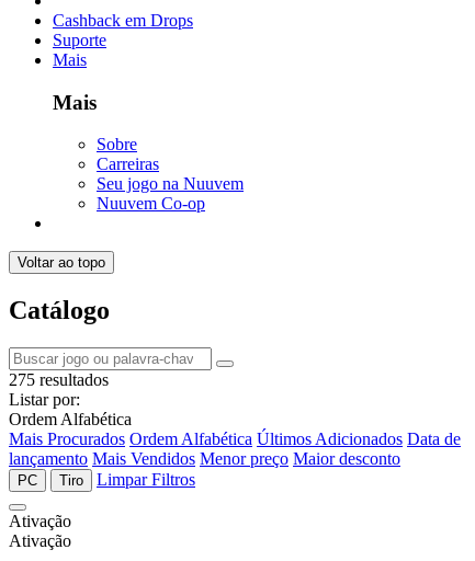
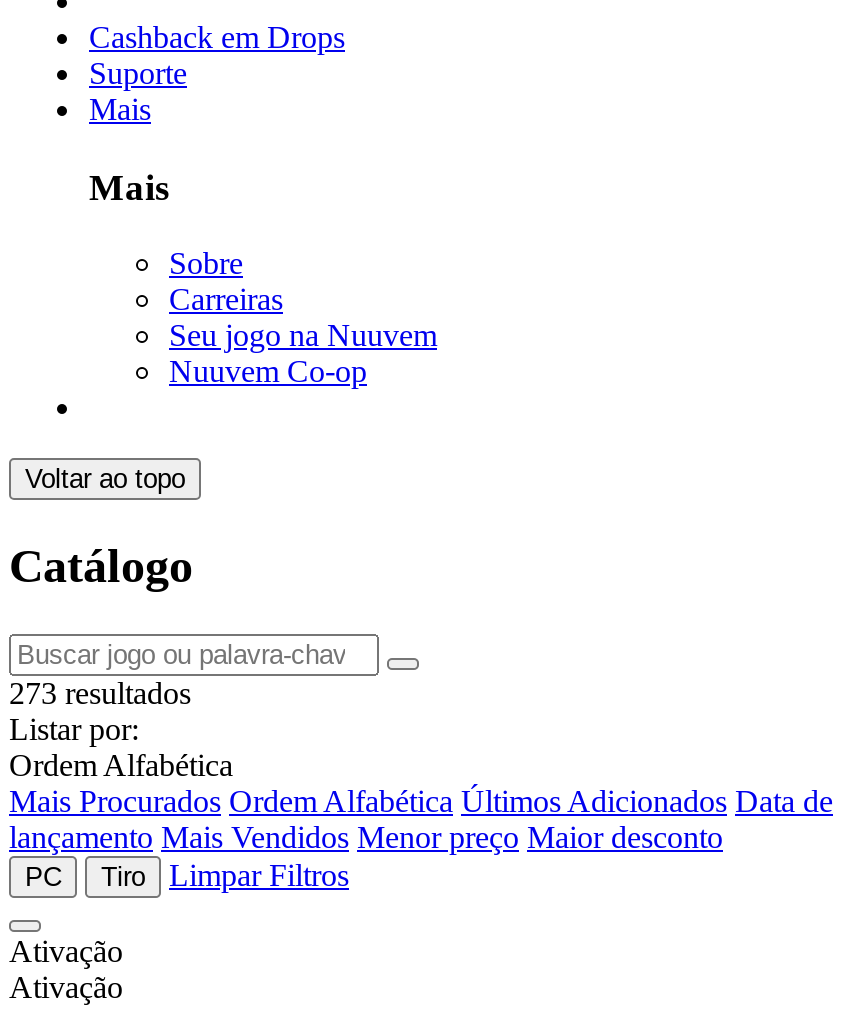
- 275 resultados
+ 273 resultados
